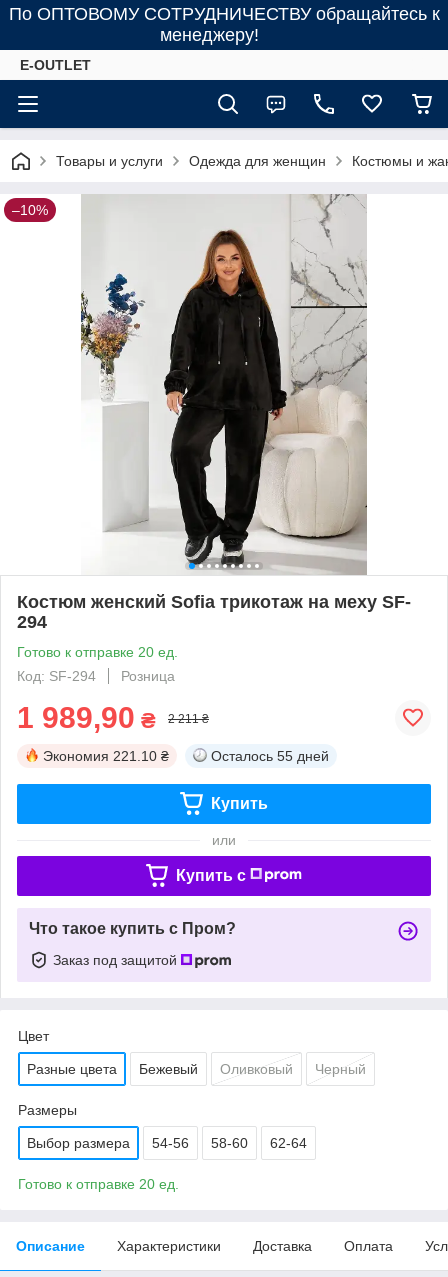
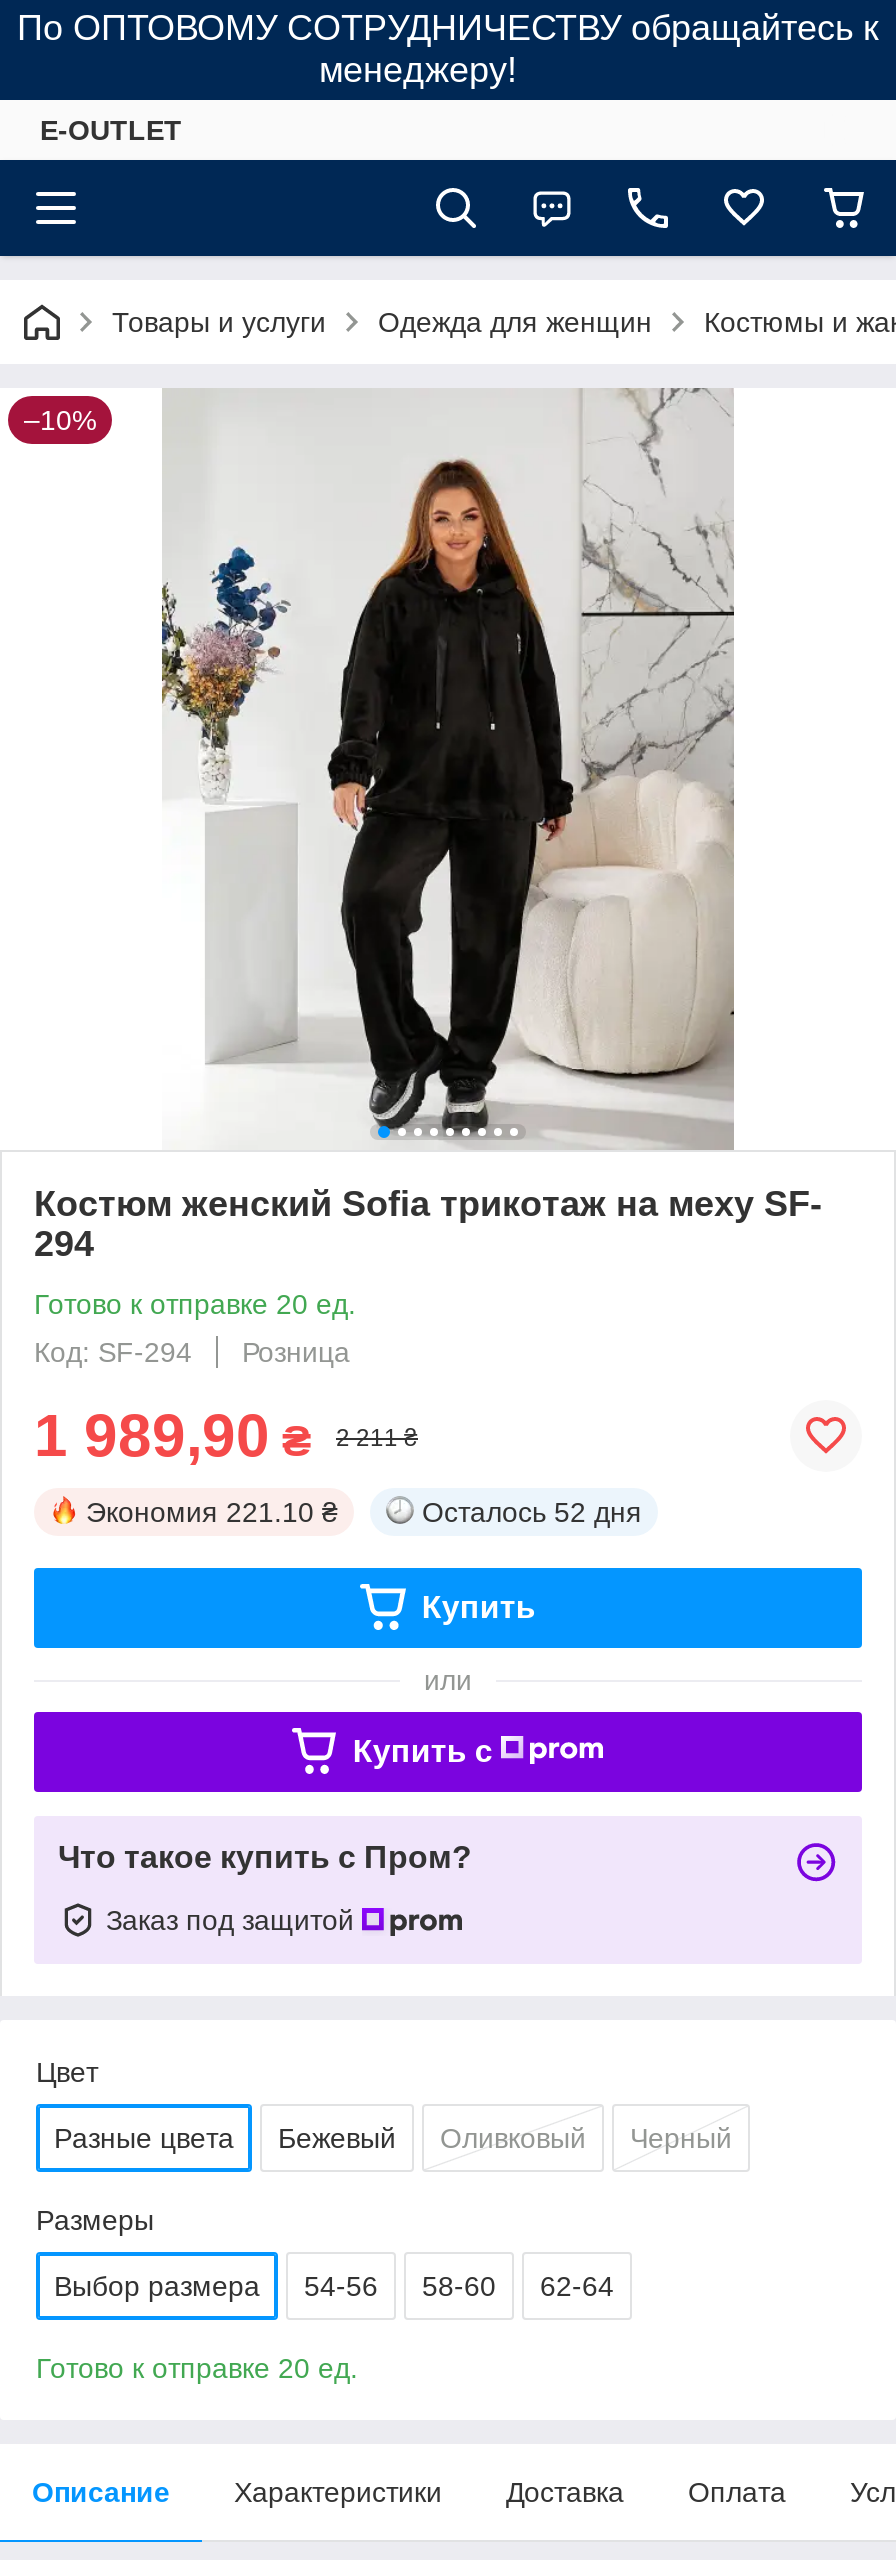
- Осталось 55 дней
+ Осталось 52 дня
